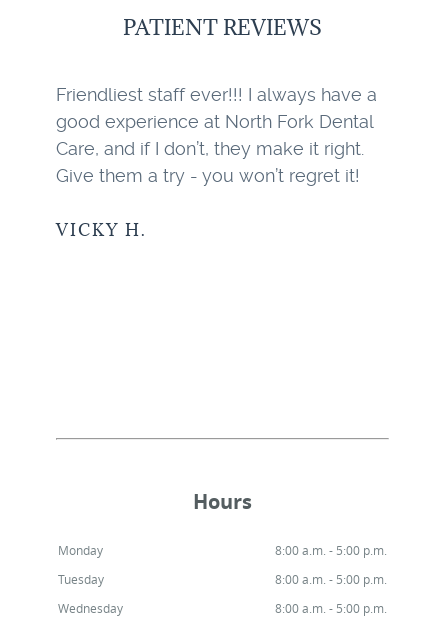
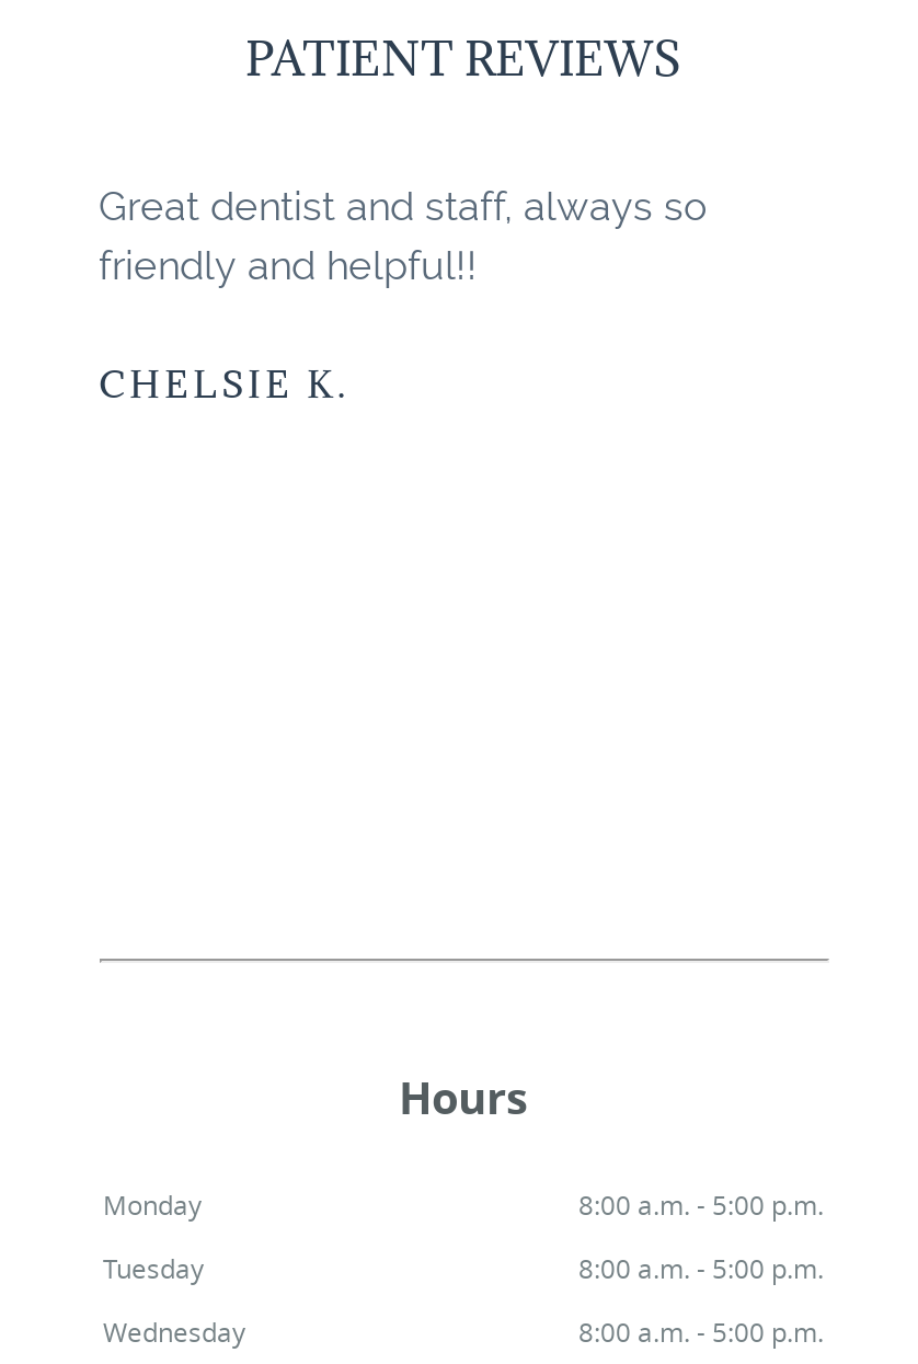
- Friendliest staff ever!!! I always have a
- good experience at North Fork Dental
- Care, and if I don’t, they make it right.
- Give them a try - you won’t regret it!
+ Great dentist and staff, always so
+ friendly and helpful!!

- VICKY H.
+ CHELSIE K.
